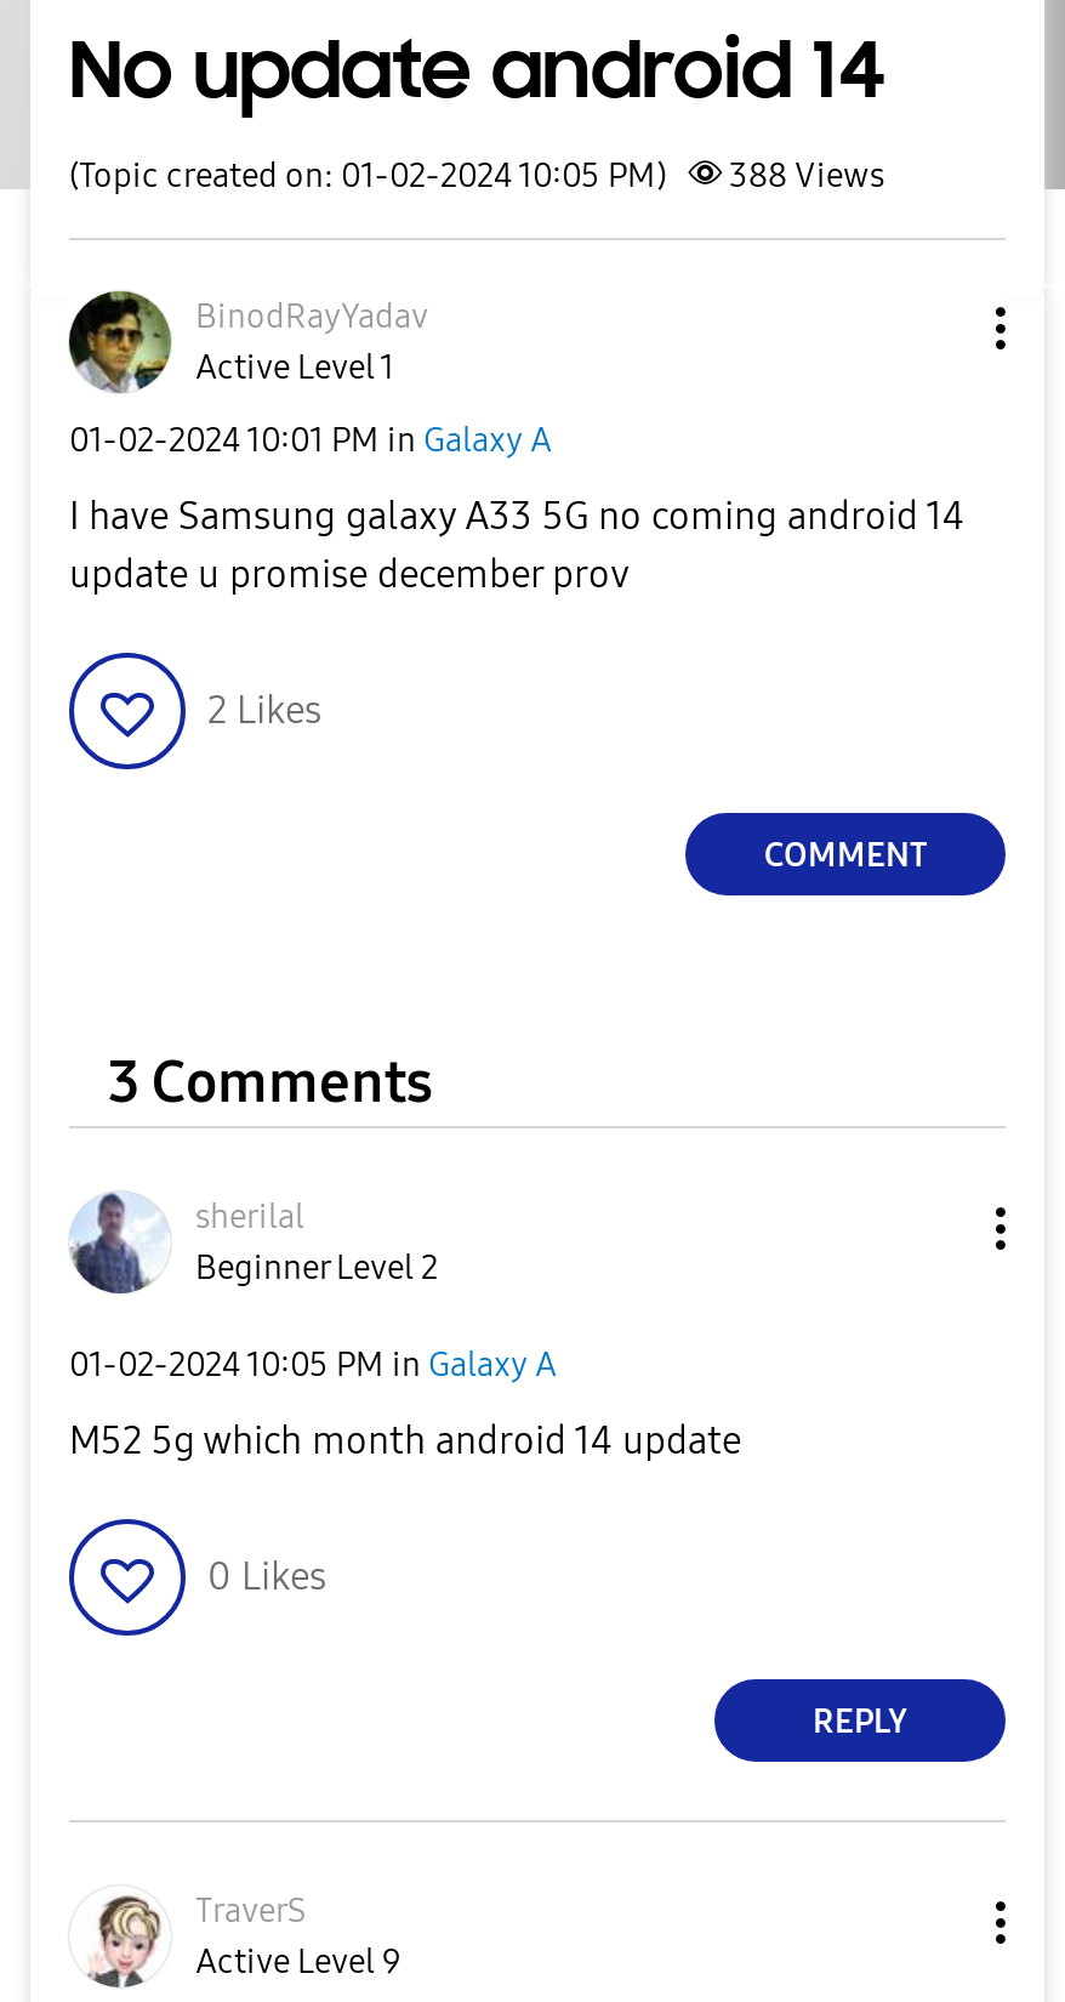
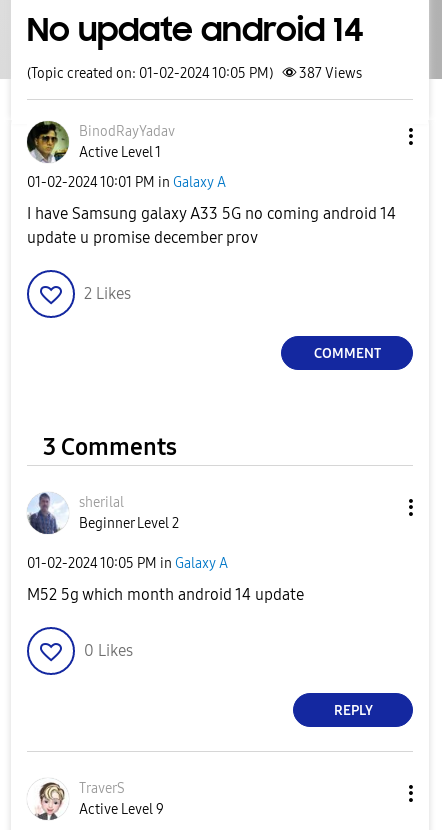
- (Topic created on: 01-02-2024 10:05 PM) 388 Views
+ (Topic created on: 01-02-2024 10:05 PM) 387 Views
